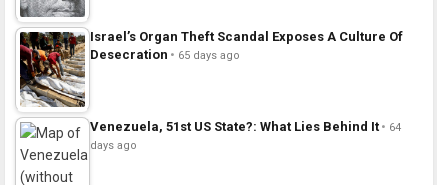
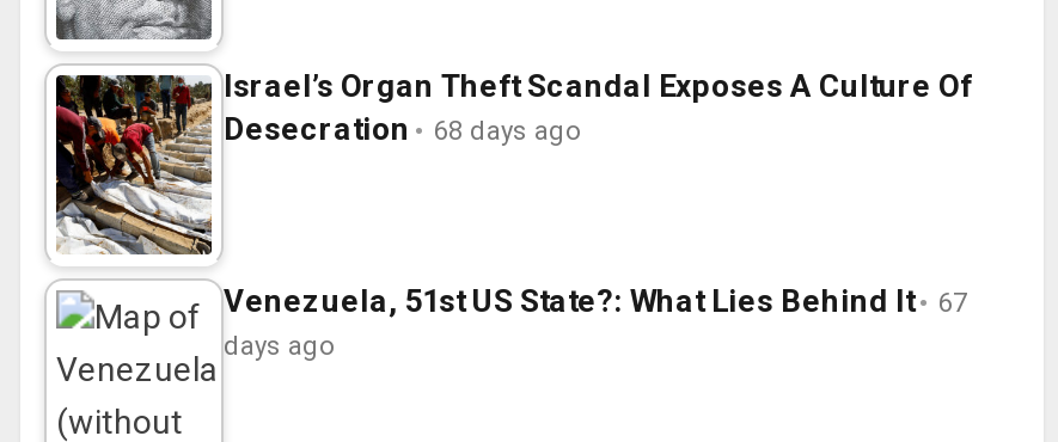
- Desecration 65 days ago
+ Desecration 68 days ago

- Venezuela, 51st US State?: What Lies Behind It 64
+ Venezuela, 51st US State?: What Lies Behind It 67
